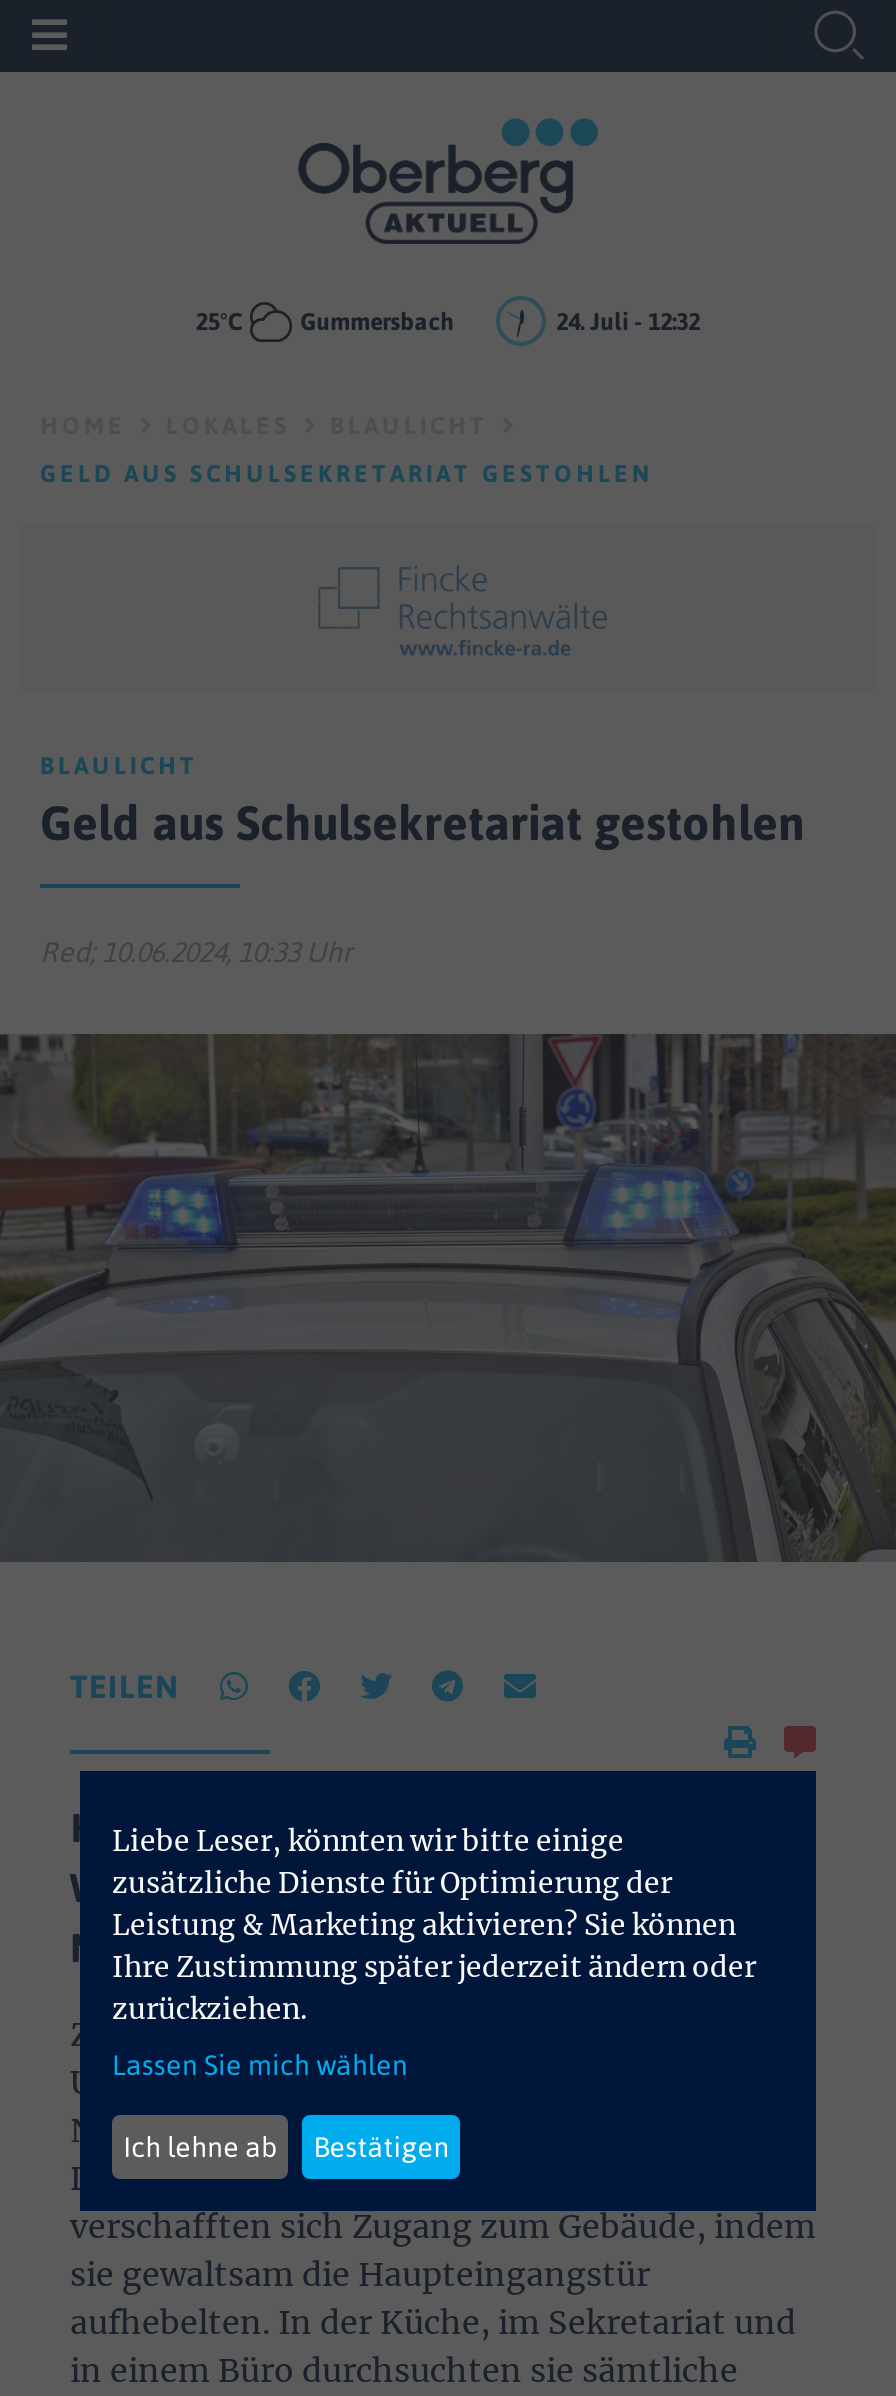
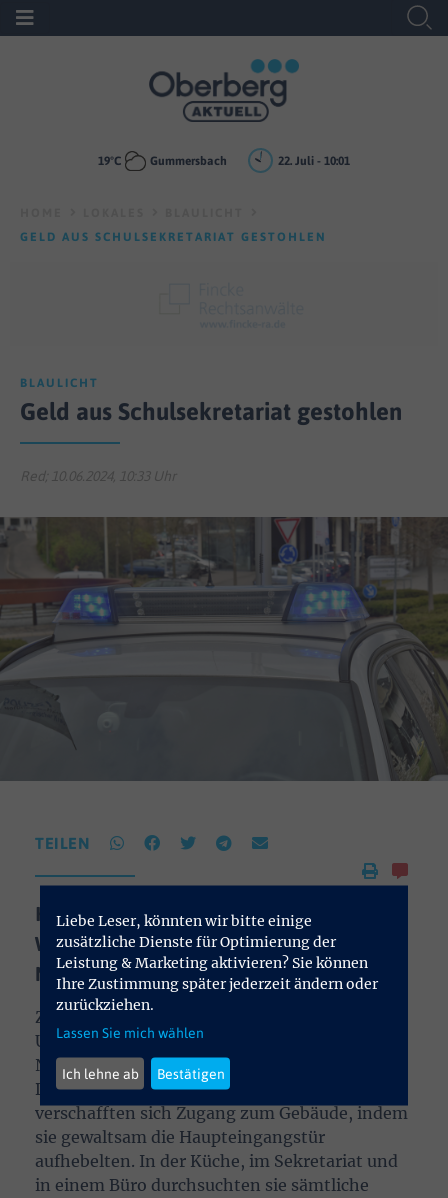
- 25°C
+ 19°C

- 24. Juli - 12:32
+ 22. Juli - 10:01
